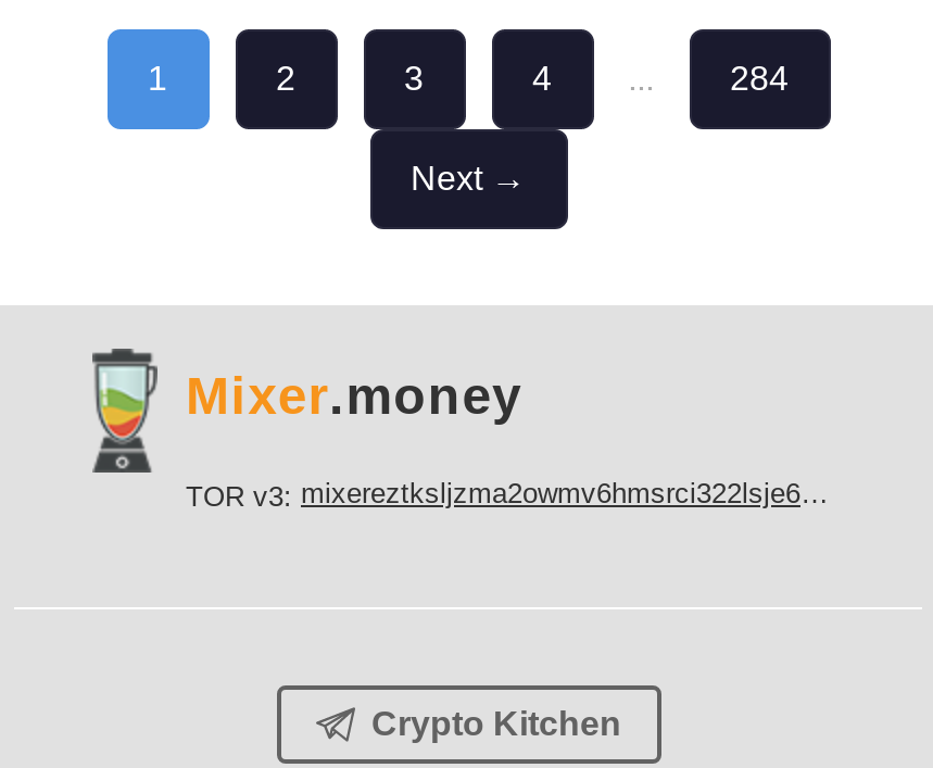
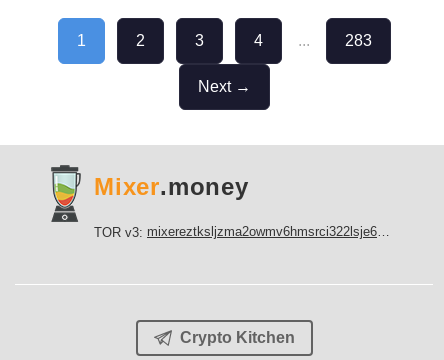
- 284
+ 283
